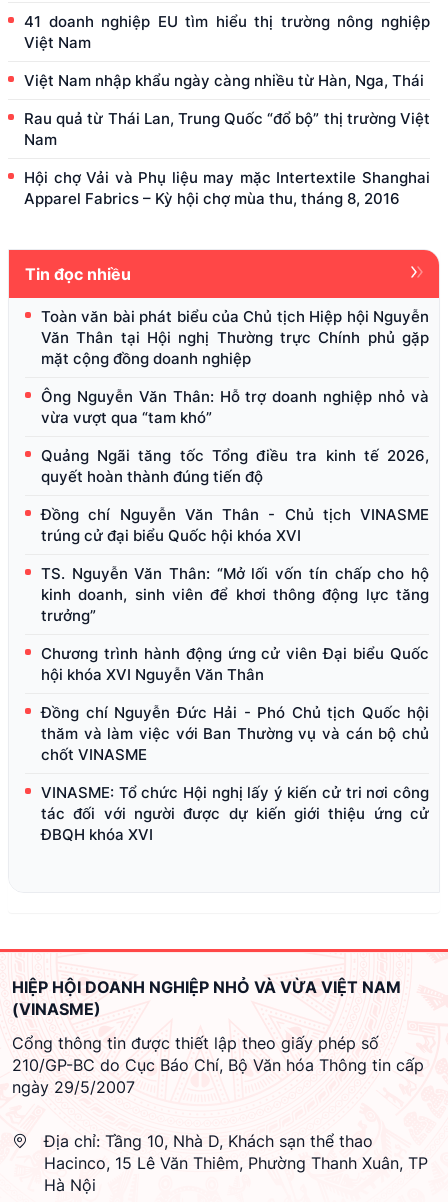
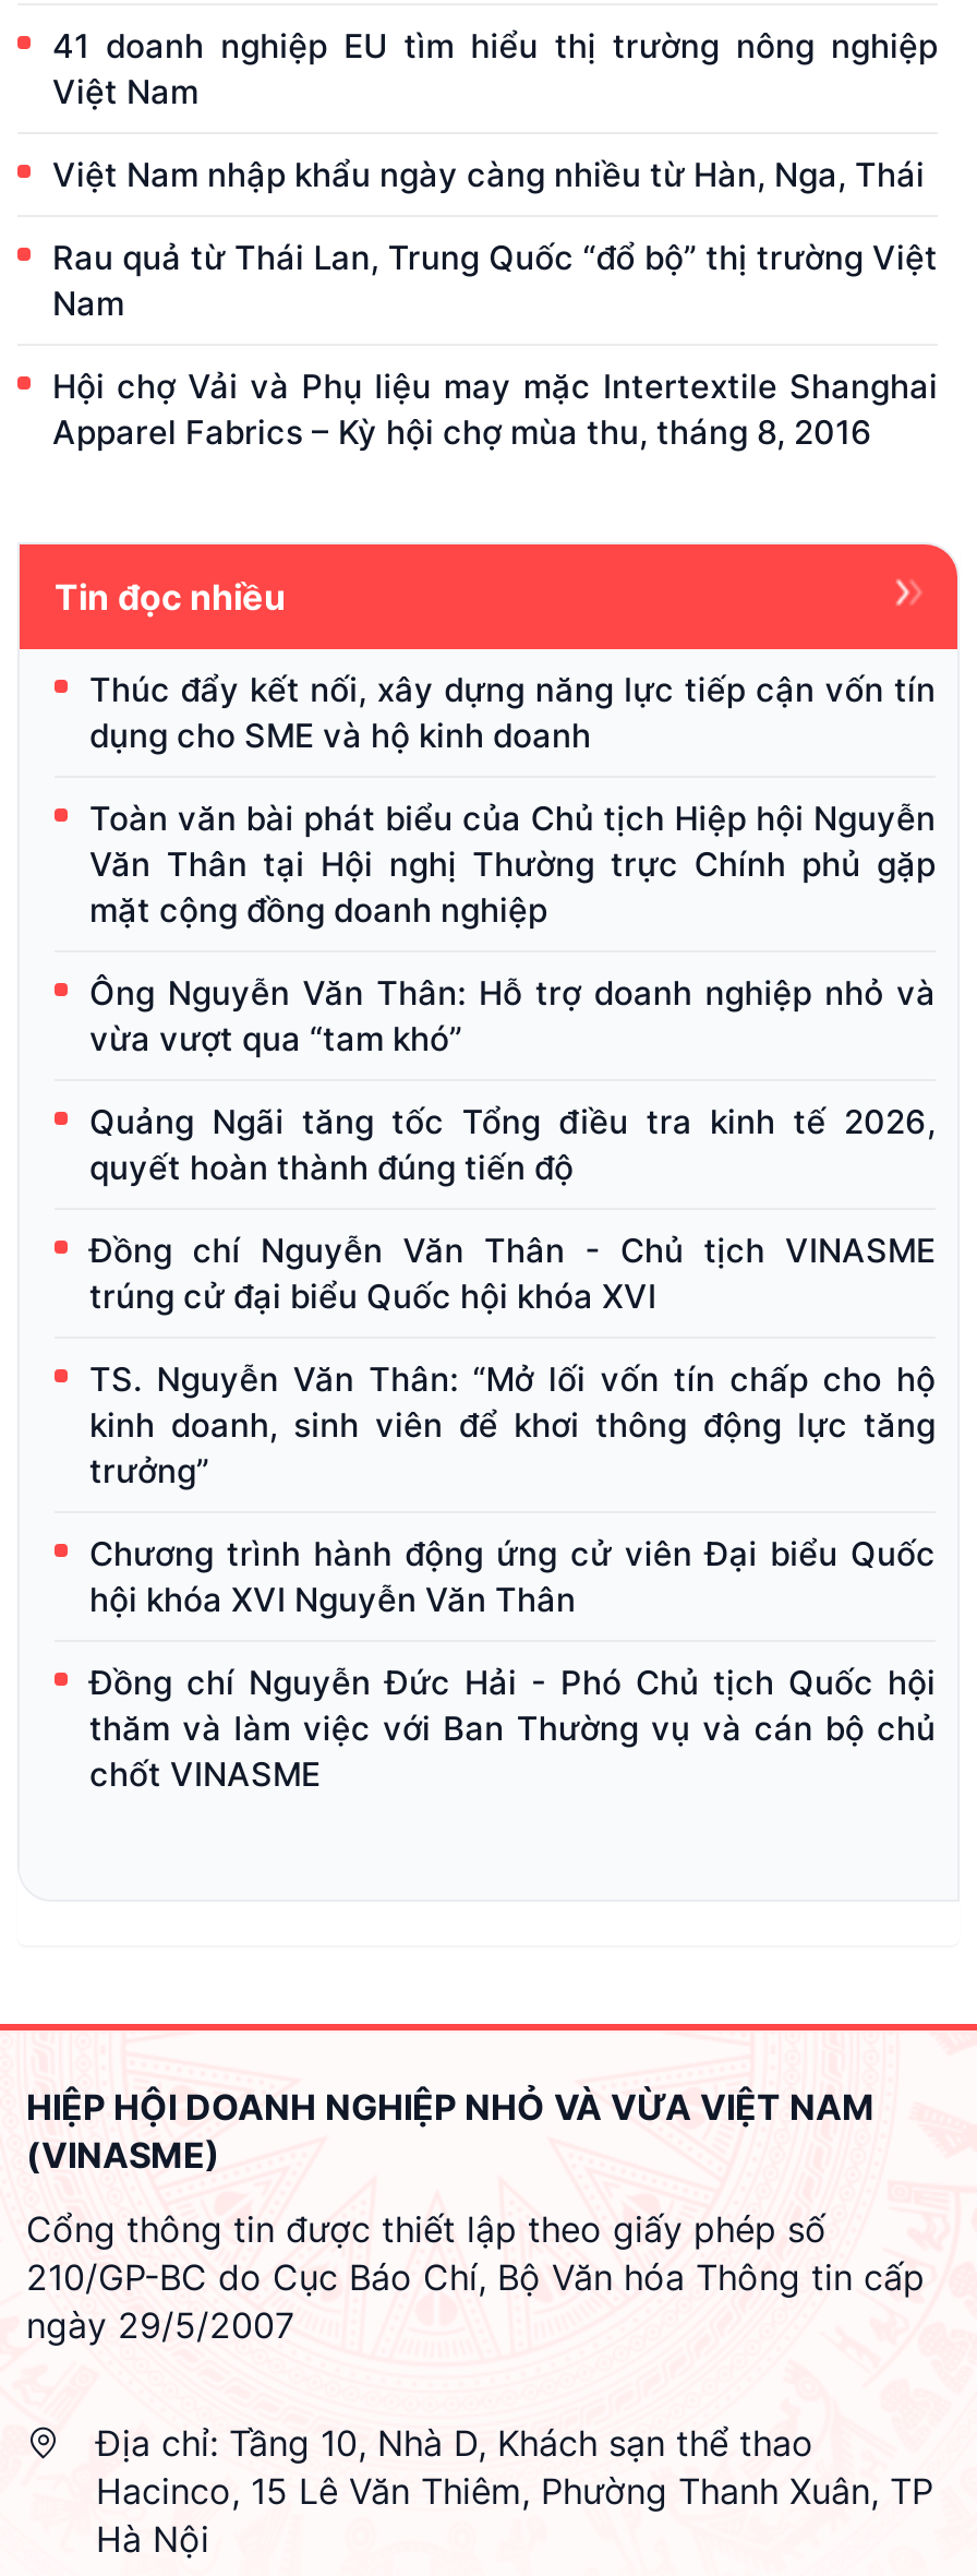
+ Thúc đẩy kết nối, xây dựng năng lực tiếp cận vốn tín
+ dụng cho SME và hộ kinh doanh

moved down: Toàn văn bài phát biểu của Chủ tịch Hiệp hội Nguyễn | Văn Thân tại Hội nghị Thường trực Chính phủ gặp | mặt cộng đồng doanh nghiệp | ... | thăm và làm việc với Ban Thường vụ và cán bộ chủ | chốt VINASME

- VINASME: Tổ chức Hội nghị lấy ý kiến cử tri nơi công
- tác đối với người được dự kiến giới thiệu ứng cử
- ĐBQH khóa XVI
